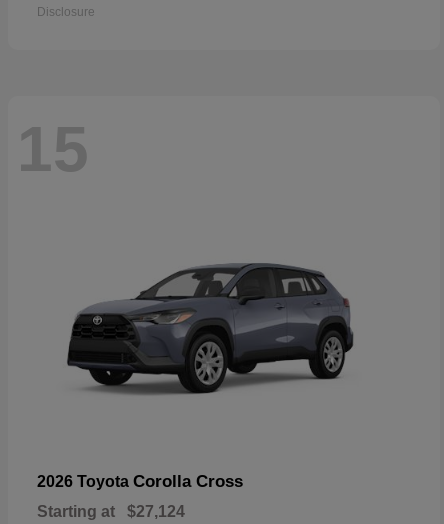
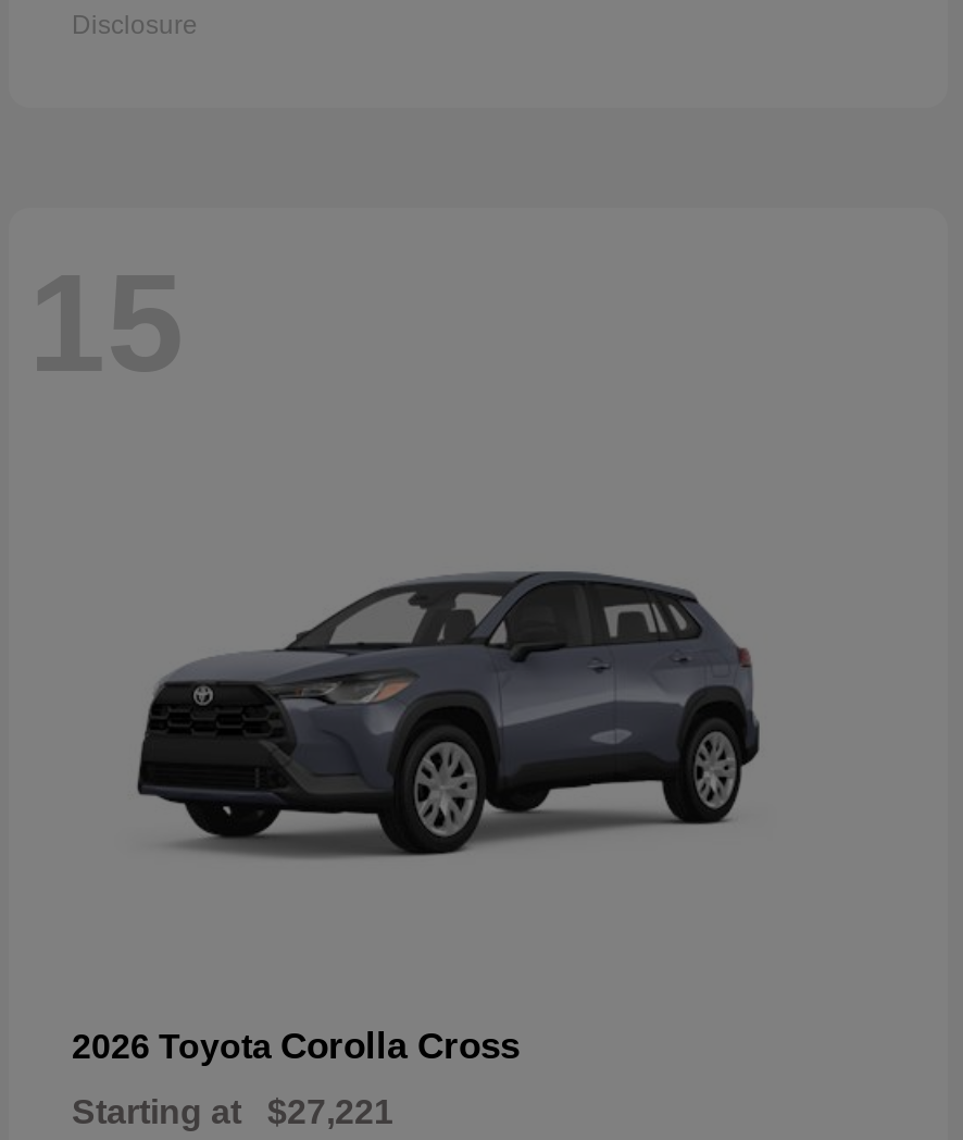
- Starting at $27,124
+ Starting at $27,221
